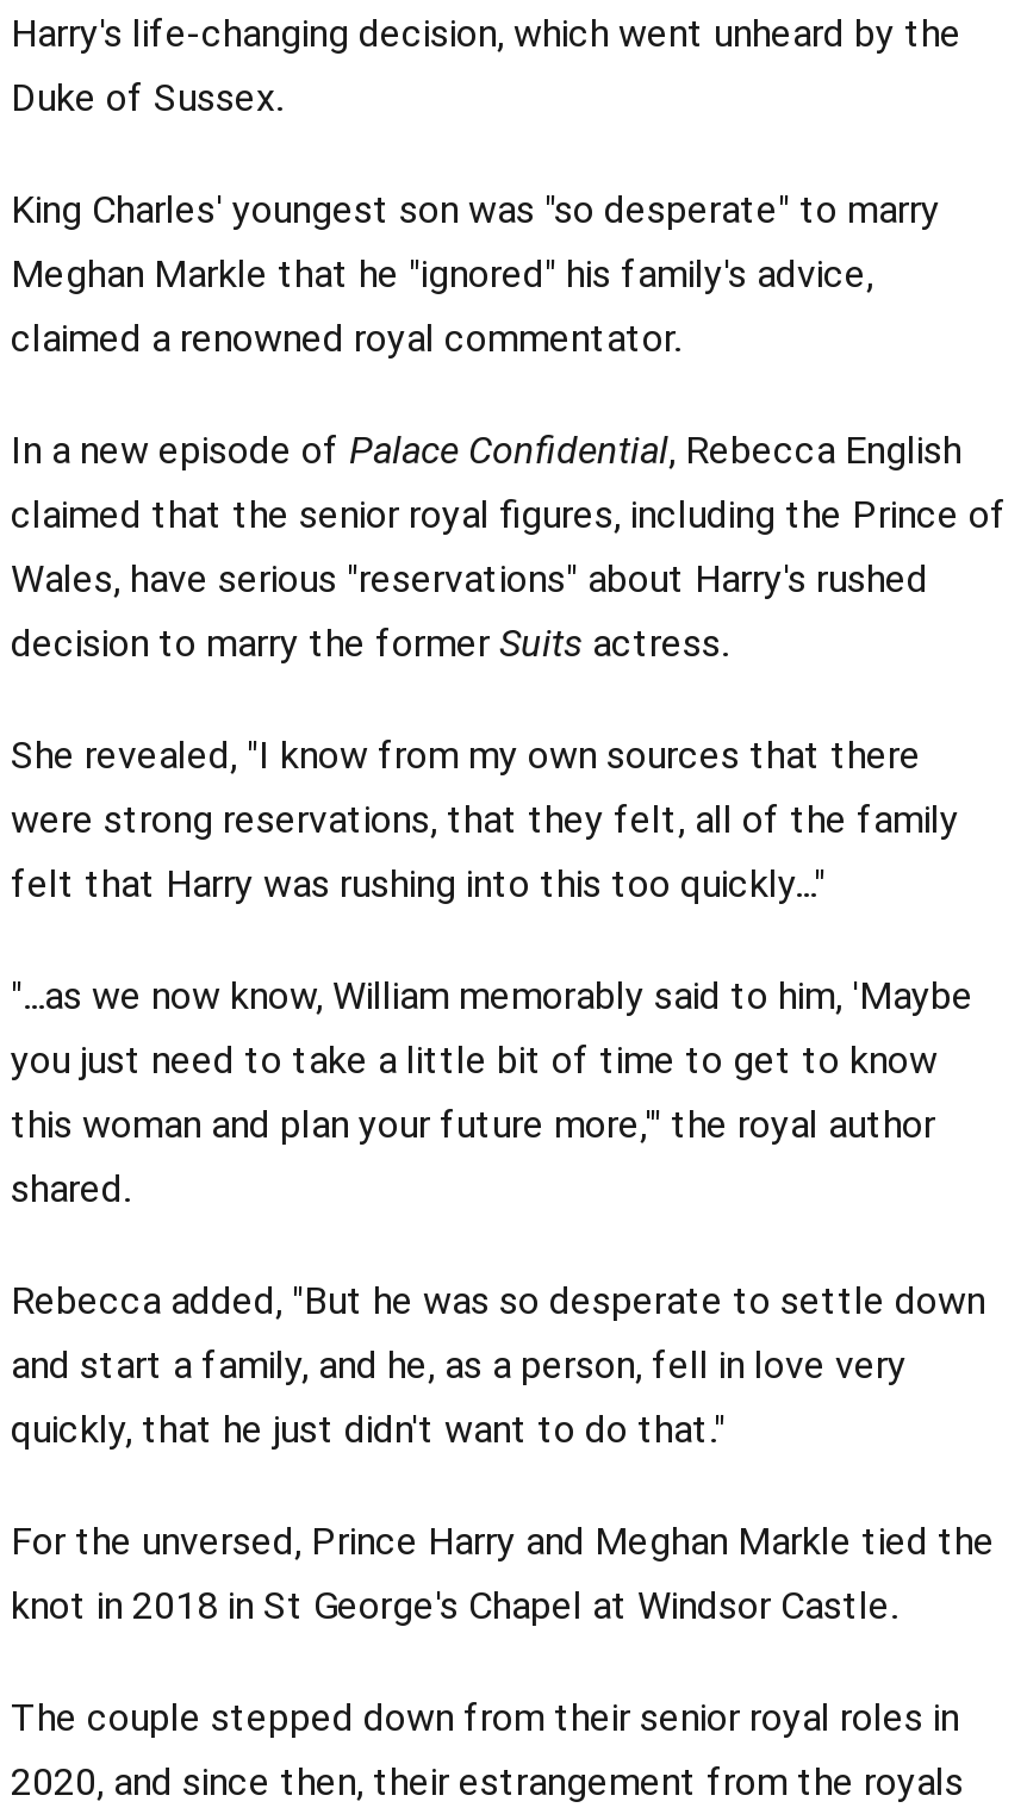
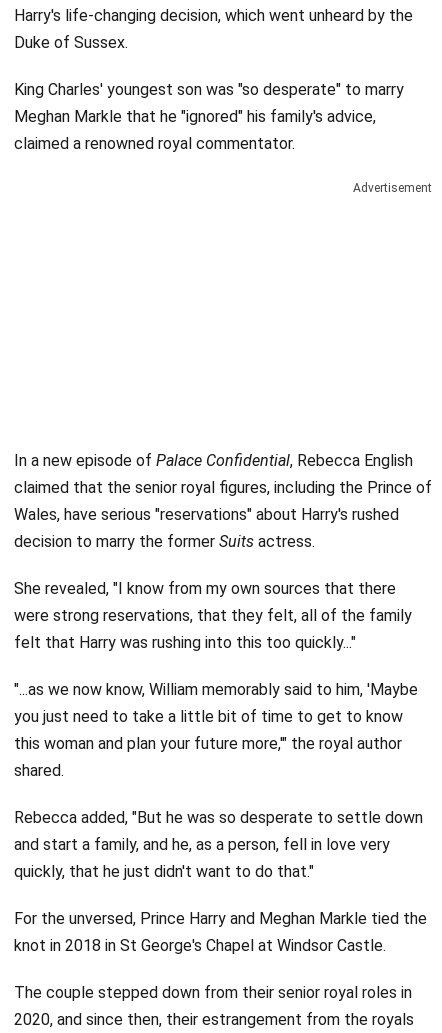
+ Advertisement
